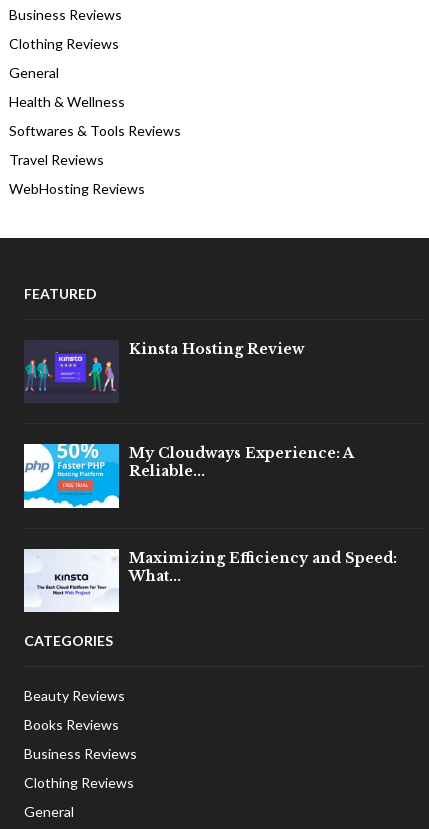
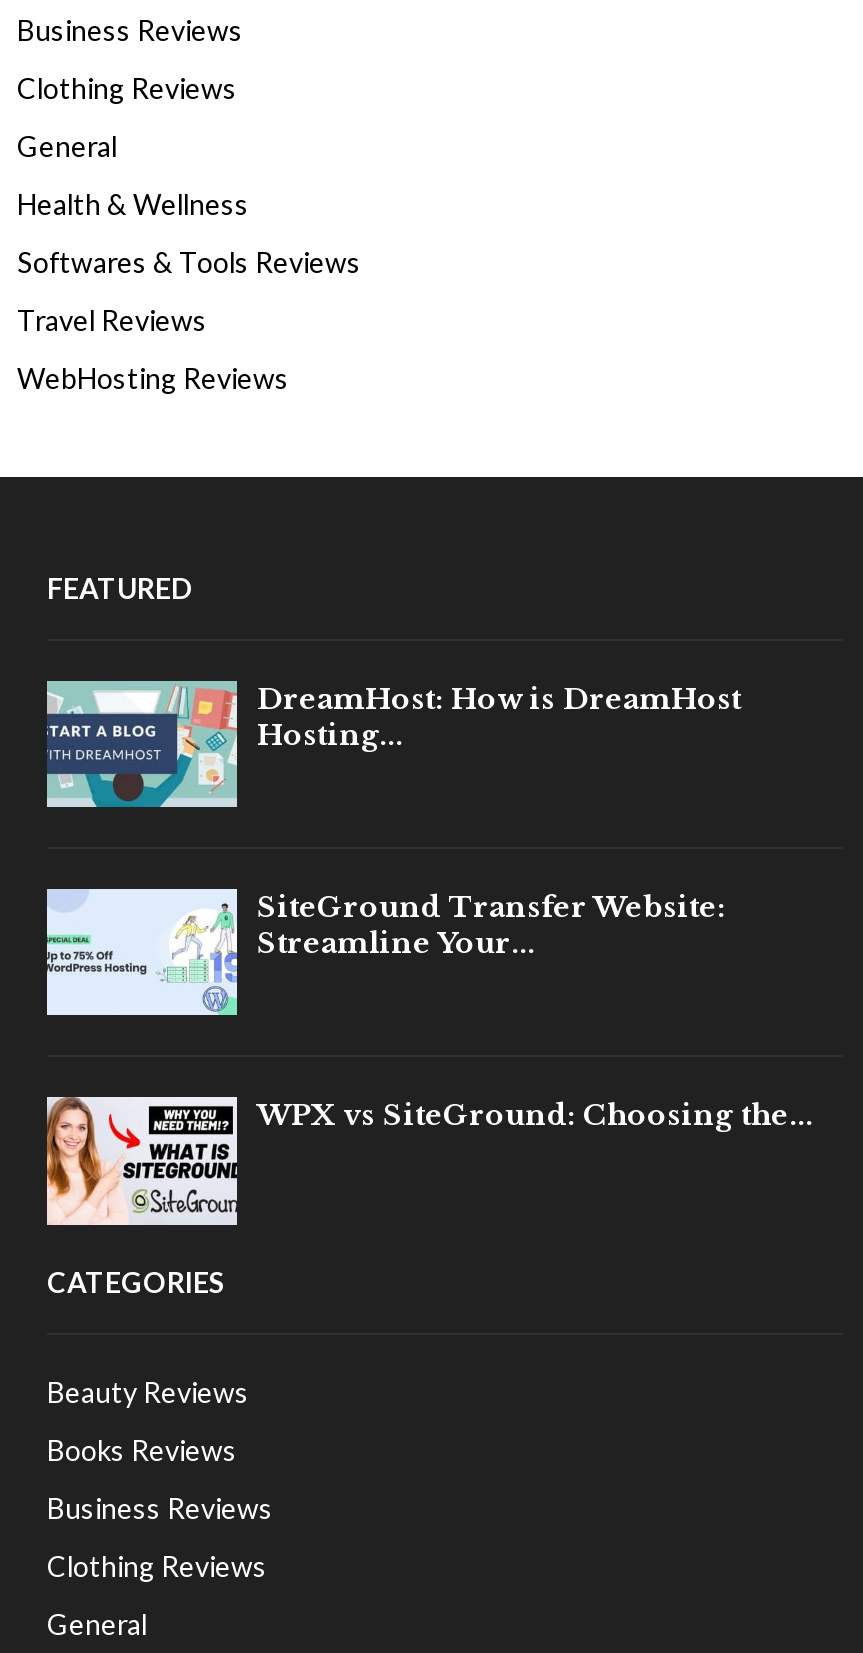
- [image]
- Kinsta Hosting Review
+ [image]
+ DreamHost: How is DreamHost
+ Hosting...

- [image]
- My Cloudways Experience: A
- Reliable...
+ [image]
+ SiteGround Transfer Website:
+ Streamline Your...

- [image]
- Maximizing Efficiency and Speed:
- What...
+ [image]
+ WPX vs SiteGround: Choosing the...
